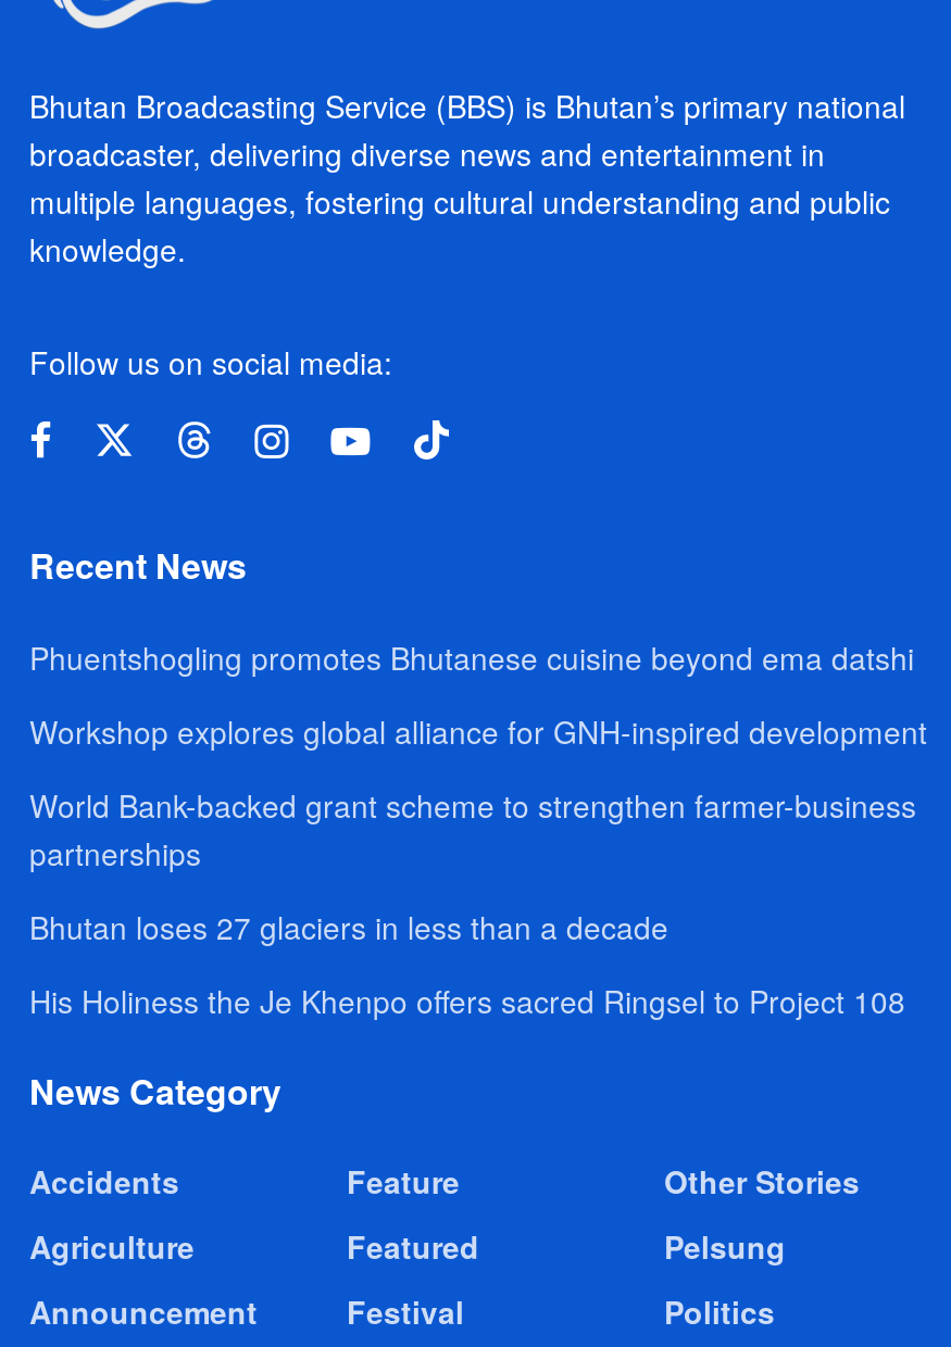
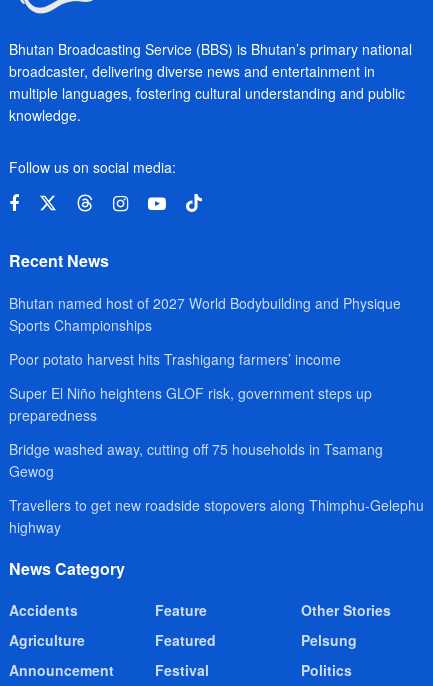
- Phuentshogling promotes Bhutanese cuisine beyond ema datshi
+ Bhutan named host of 2027 World Bodybuilding and Physique
+ Sports Championships

- Workshop explores global alliance for GNH-inspired development
+ Poor potato harvest hits Trashigang farmers’ income

- World Bank-backed grant scheme to strengthen farmer-business
- partnerships
+ Super El Niño heightens GLOF risk, government steps up
+ preparedness

- Bhutan loses 27 glaciers in less than a decade
+ Bridge washed away, cutting off 75 households in Tsamang
+ Gewog

- His Holiness the Je Khenpo offers sacred Ringsel to Project 108
+ Travellers to get new roadside stopovers along Thimphu-Gelephu
+ highway
